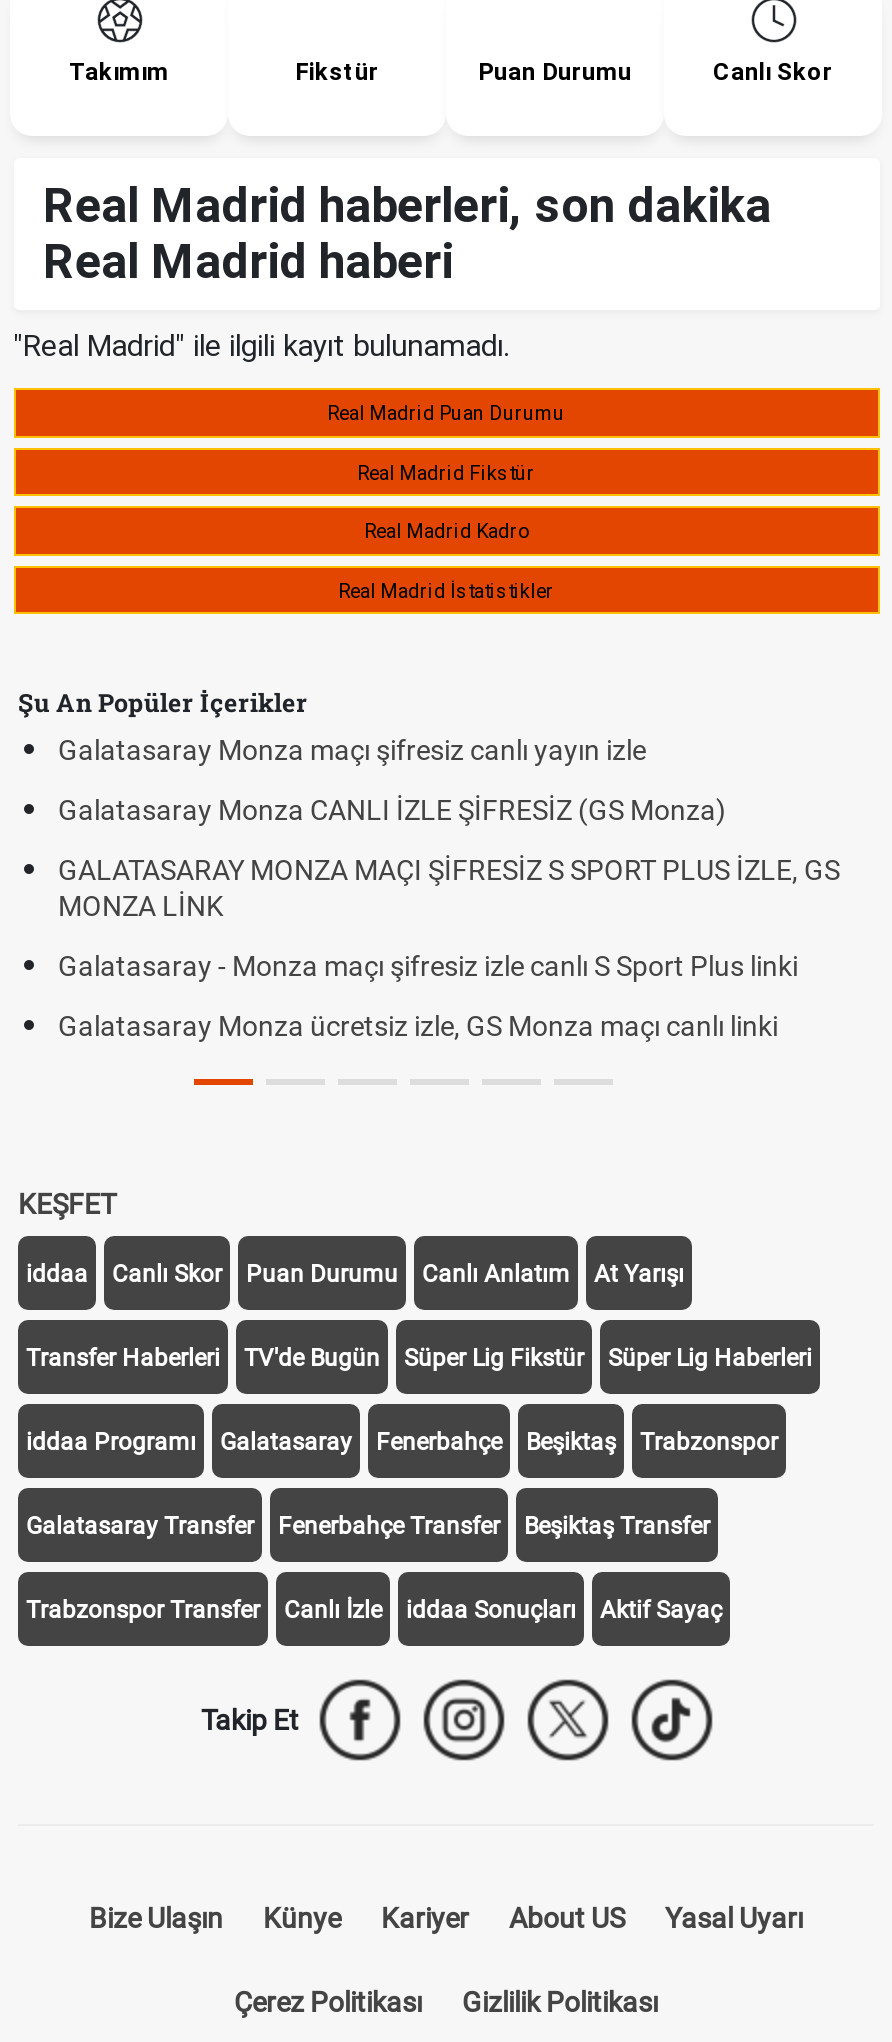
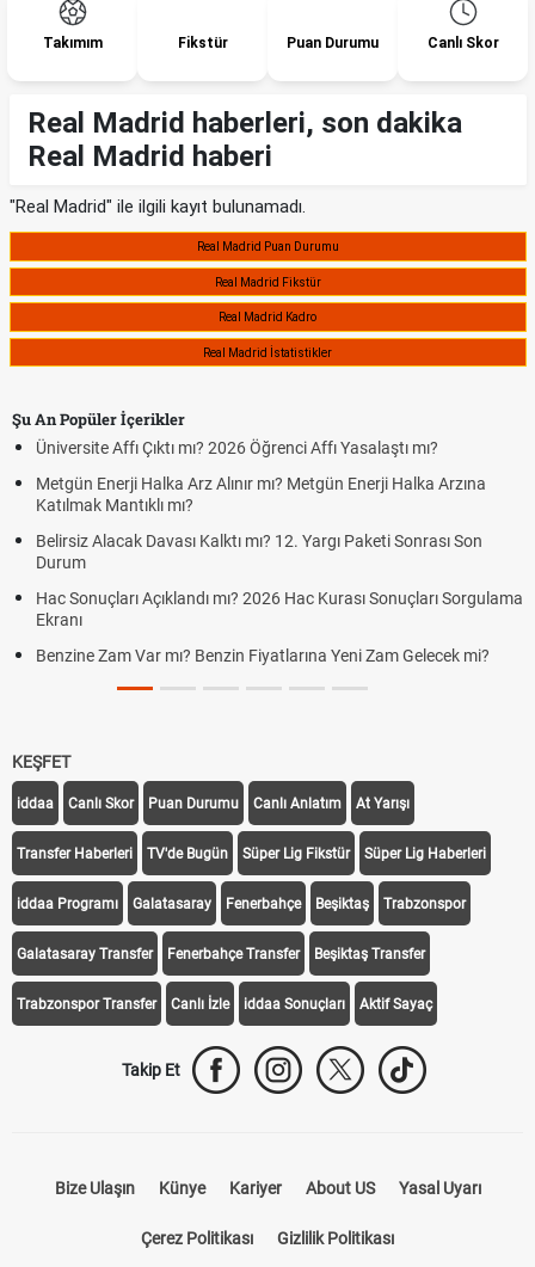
- Galatasaray Monza maçı şifresiz canlı yayın izle
+ Üniversite Affı Çıktı mı? 2026 Öğrenci Affı Yasalaştı mı?

- Galatasaray Monza CANLI İZLE ŞİFRESİZ (GS Monza)
+ Metgün Enerji Halka Arz Alınır mı? Metgün Enerji Halka Arzına
+ Katılmak Mantıklı mı?

- GALATASARAY MONZA MAÇI ŞİFRESİZ S SPORT PLUS İZLE, GS
- MONZA LİNK
+ Belirsiz Alacak Davası Kalktı mı? 12. Yargı Paketi Sonrası Son
+ Durum

- Galatasaray - Monza maçı şifresiz izle canlı S Sport Plus linki
+ Hac Sonuçları Açıklandı mı? 2026 Hac Kurası Sonuçları Sorgulama
+ Ekranı

- Galatasaray Monza ücretsiz izle, GS Monza maçı canlı linki
+ Benzine Zam Var mı? Benzin Fiyatlarına Yeni Zam Gelecek mi?
